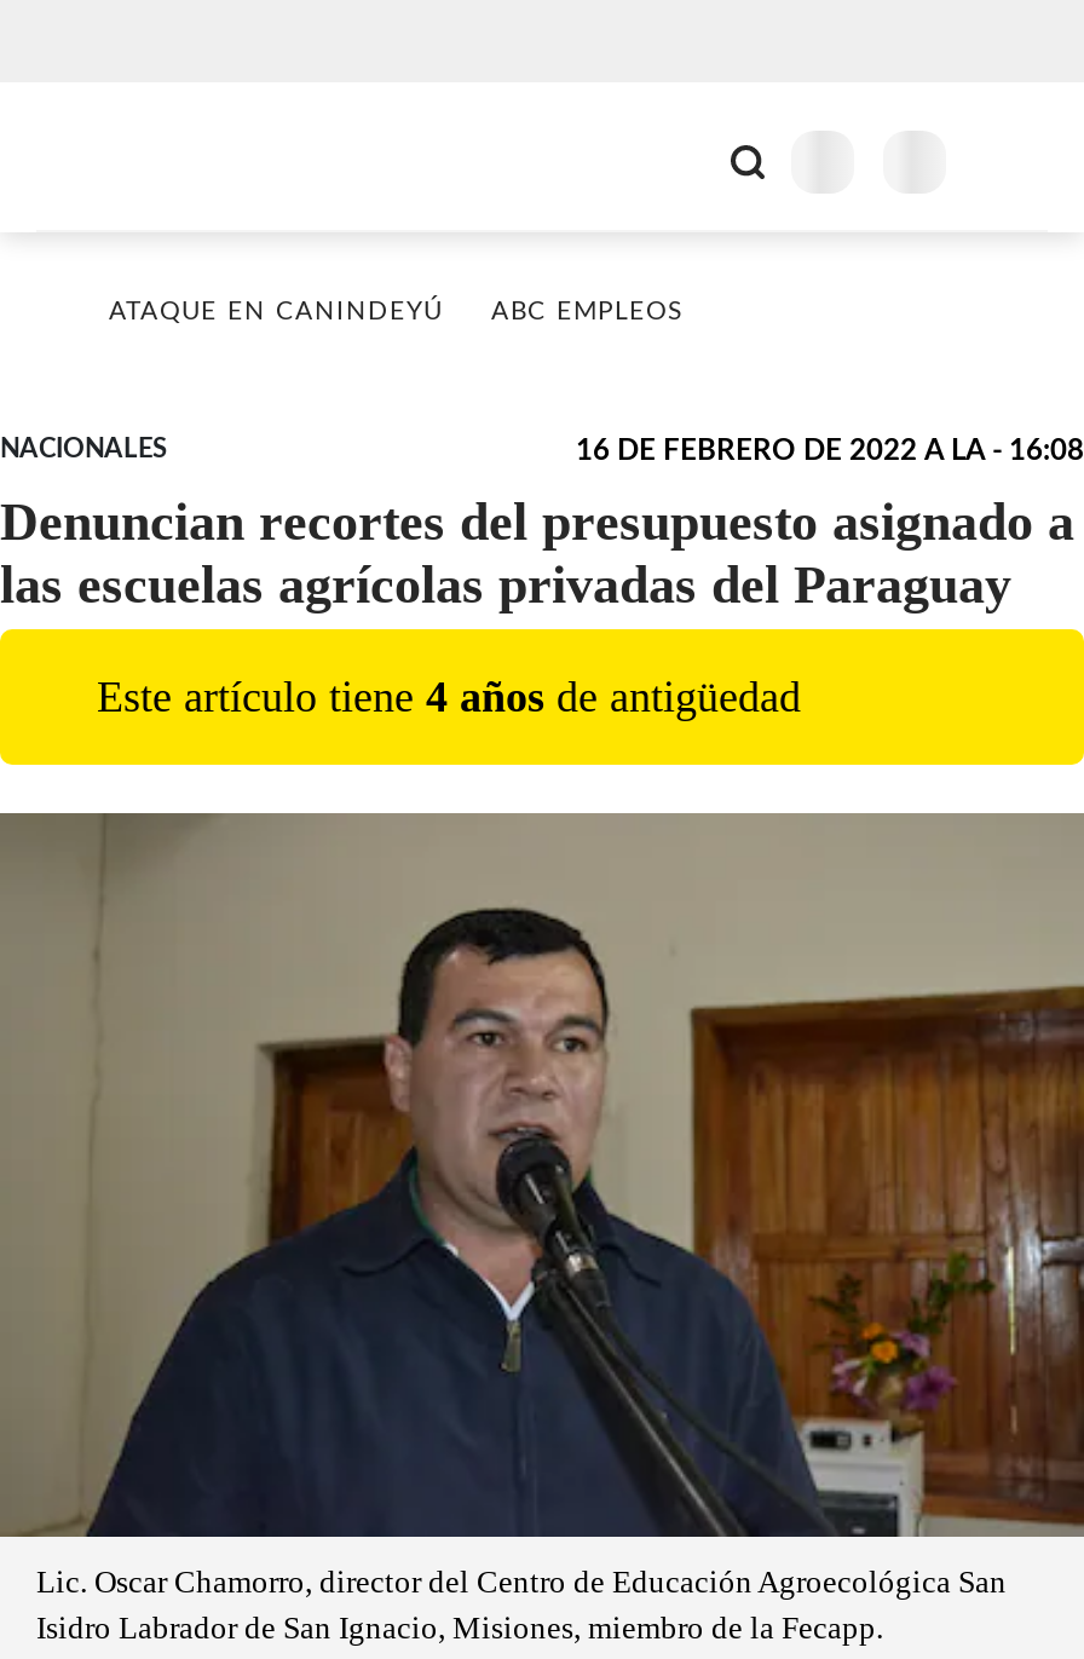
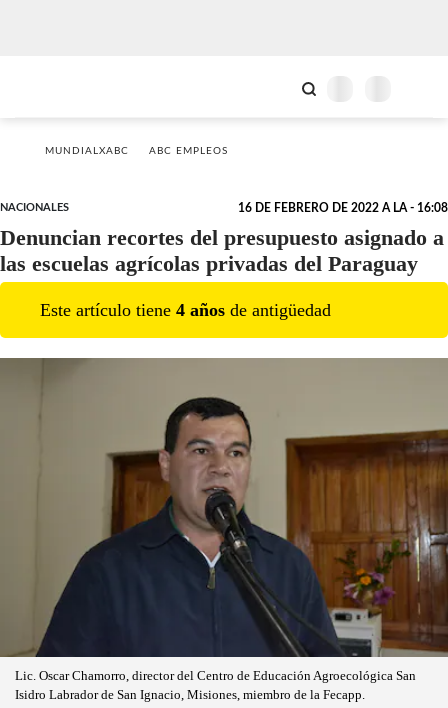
- ATAQUE EN CANINDEYÚ
+ MUNDIALXABC
